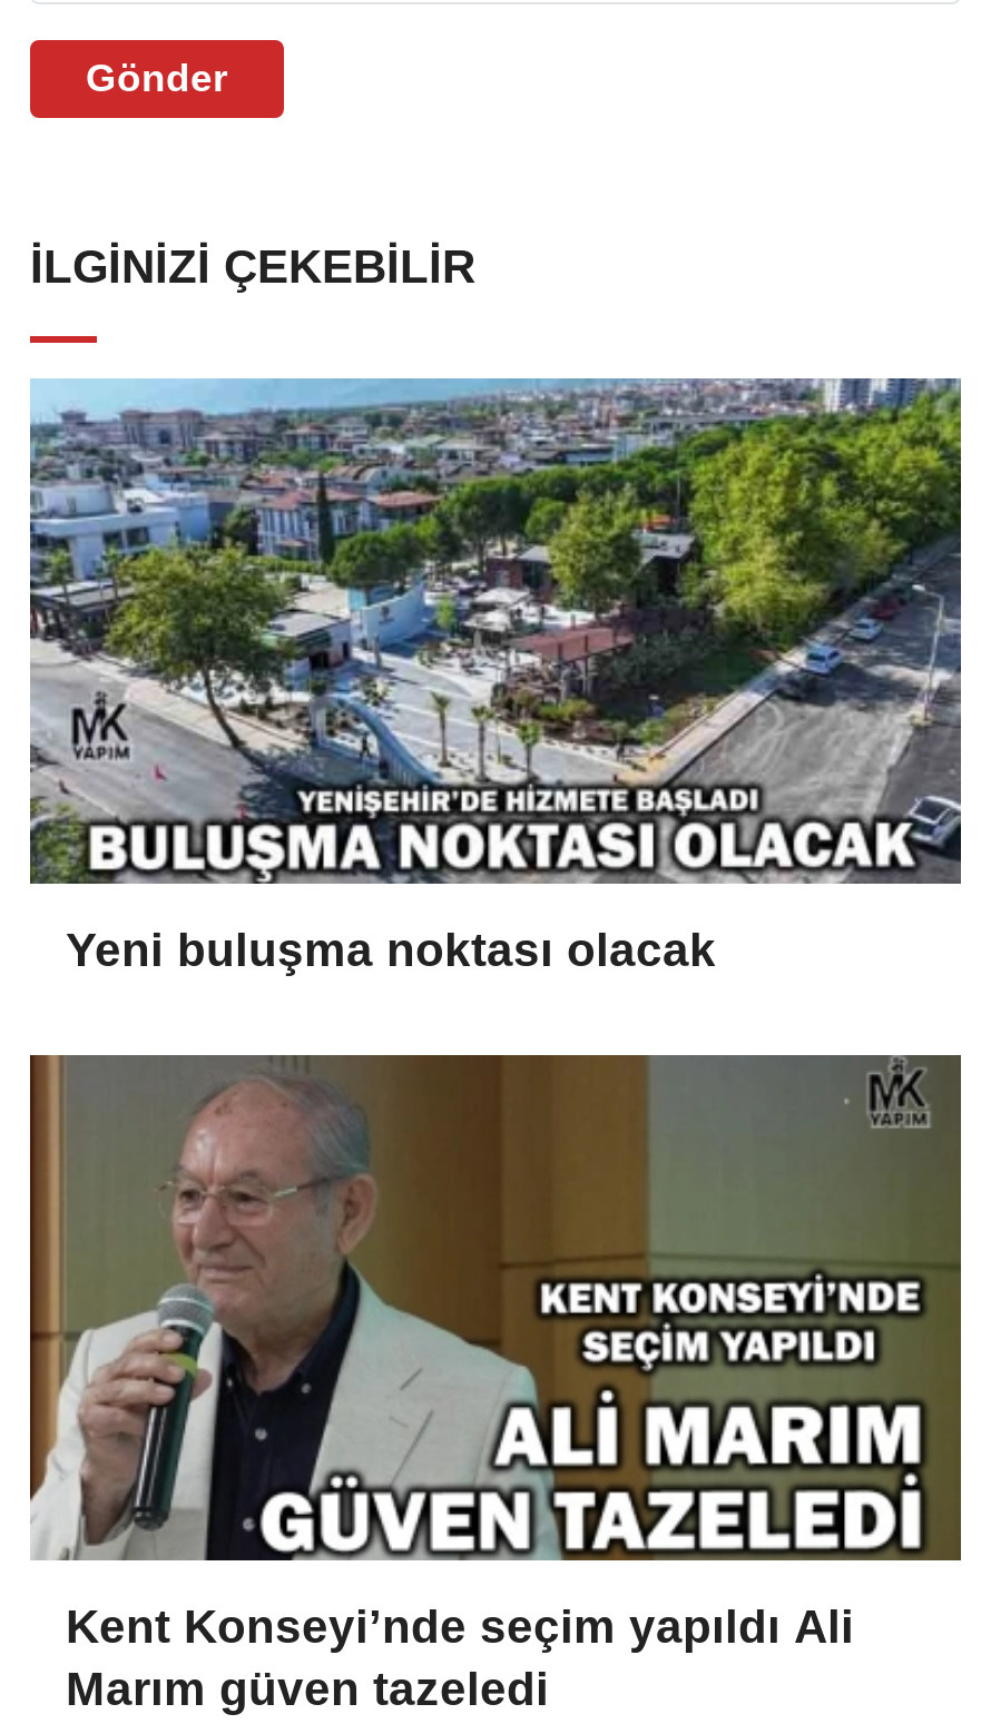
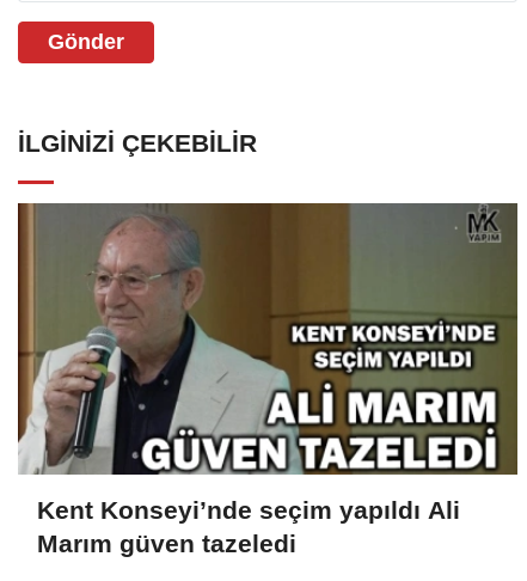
- [image]
- Yeni buluşma noktası olacak
